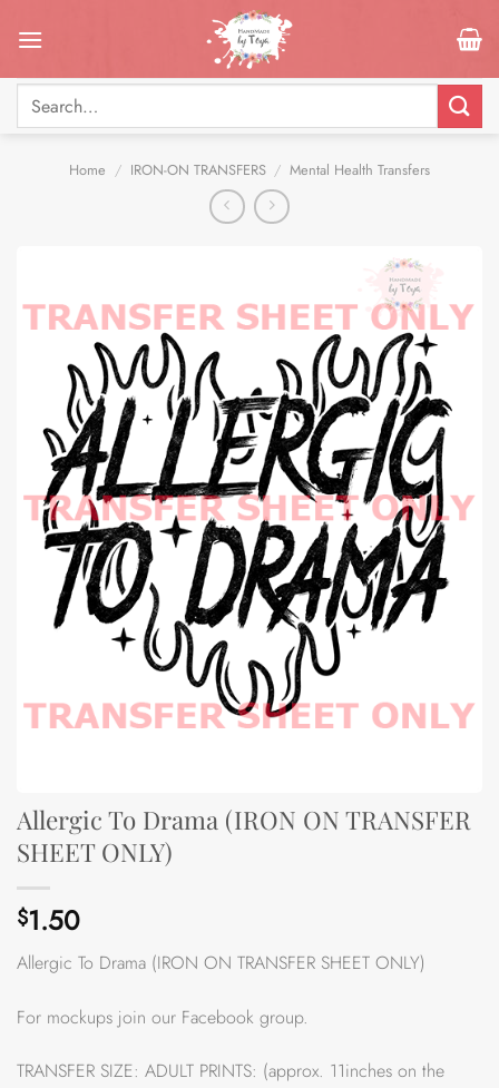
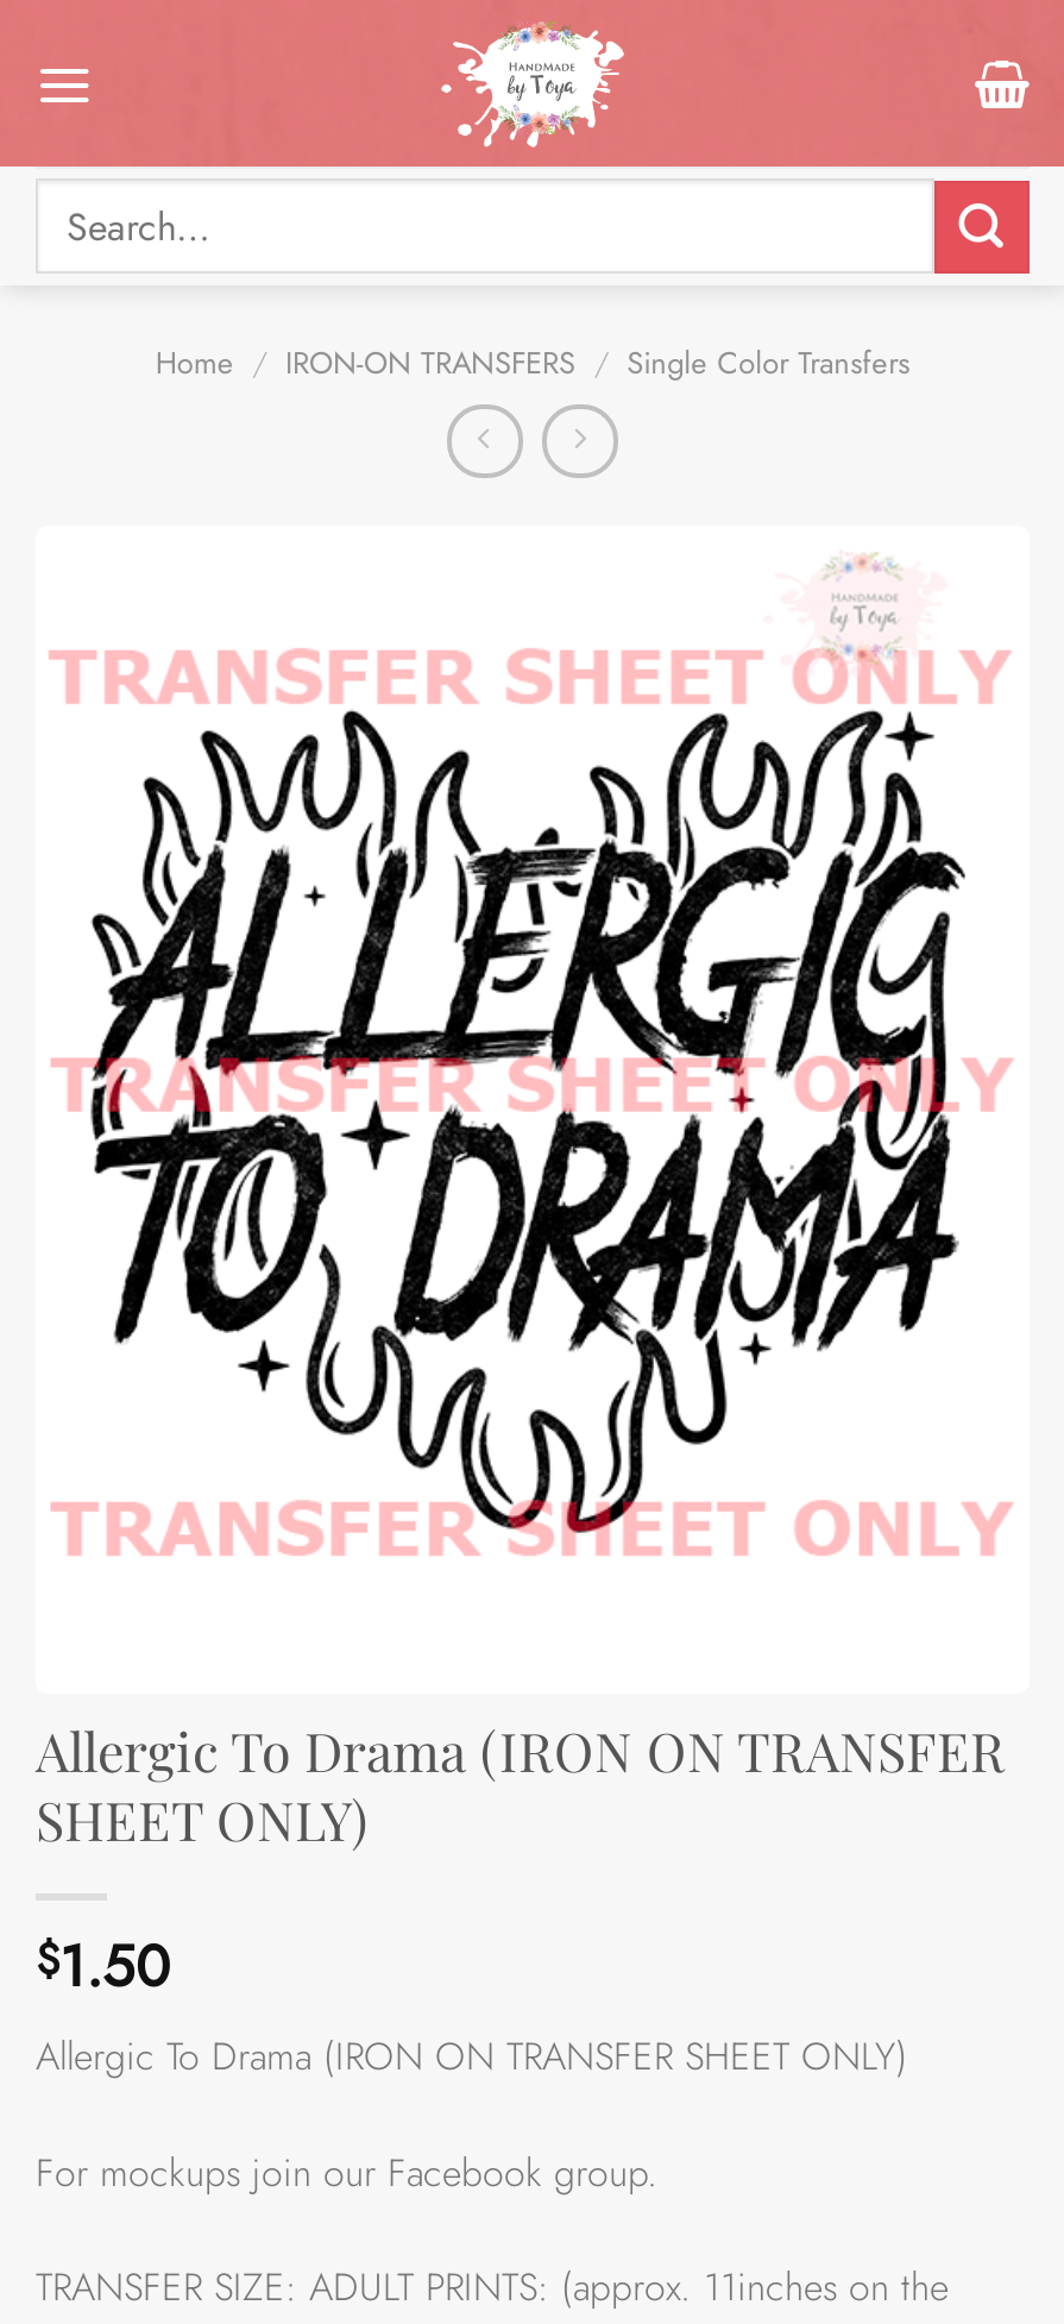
- Home / IRON-ON TRANSFERS / Mental Health Transfers
+ Home / IRON-ON TRANSFERS / Single Color Transfers
